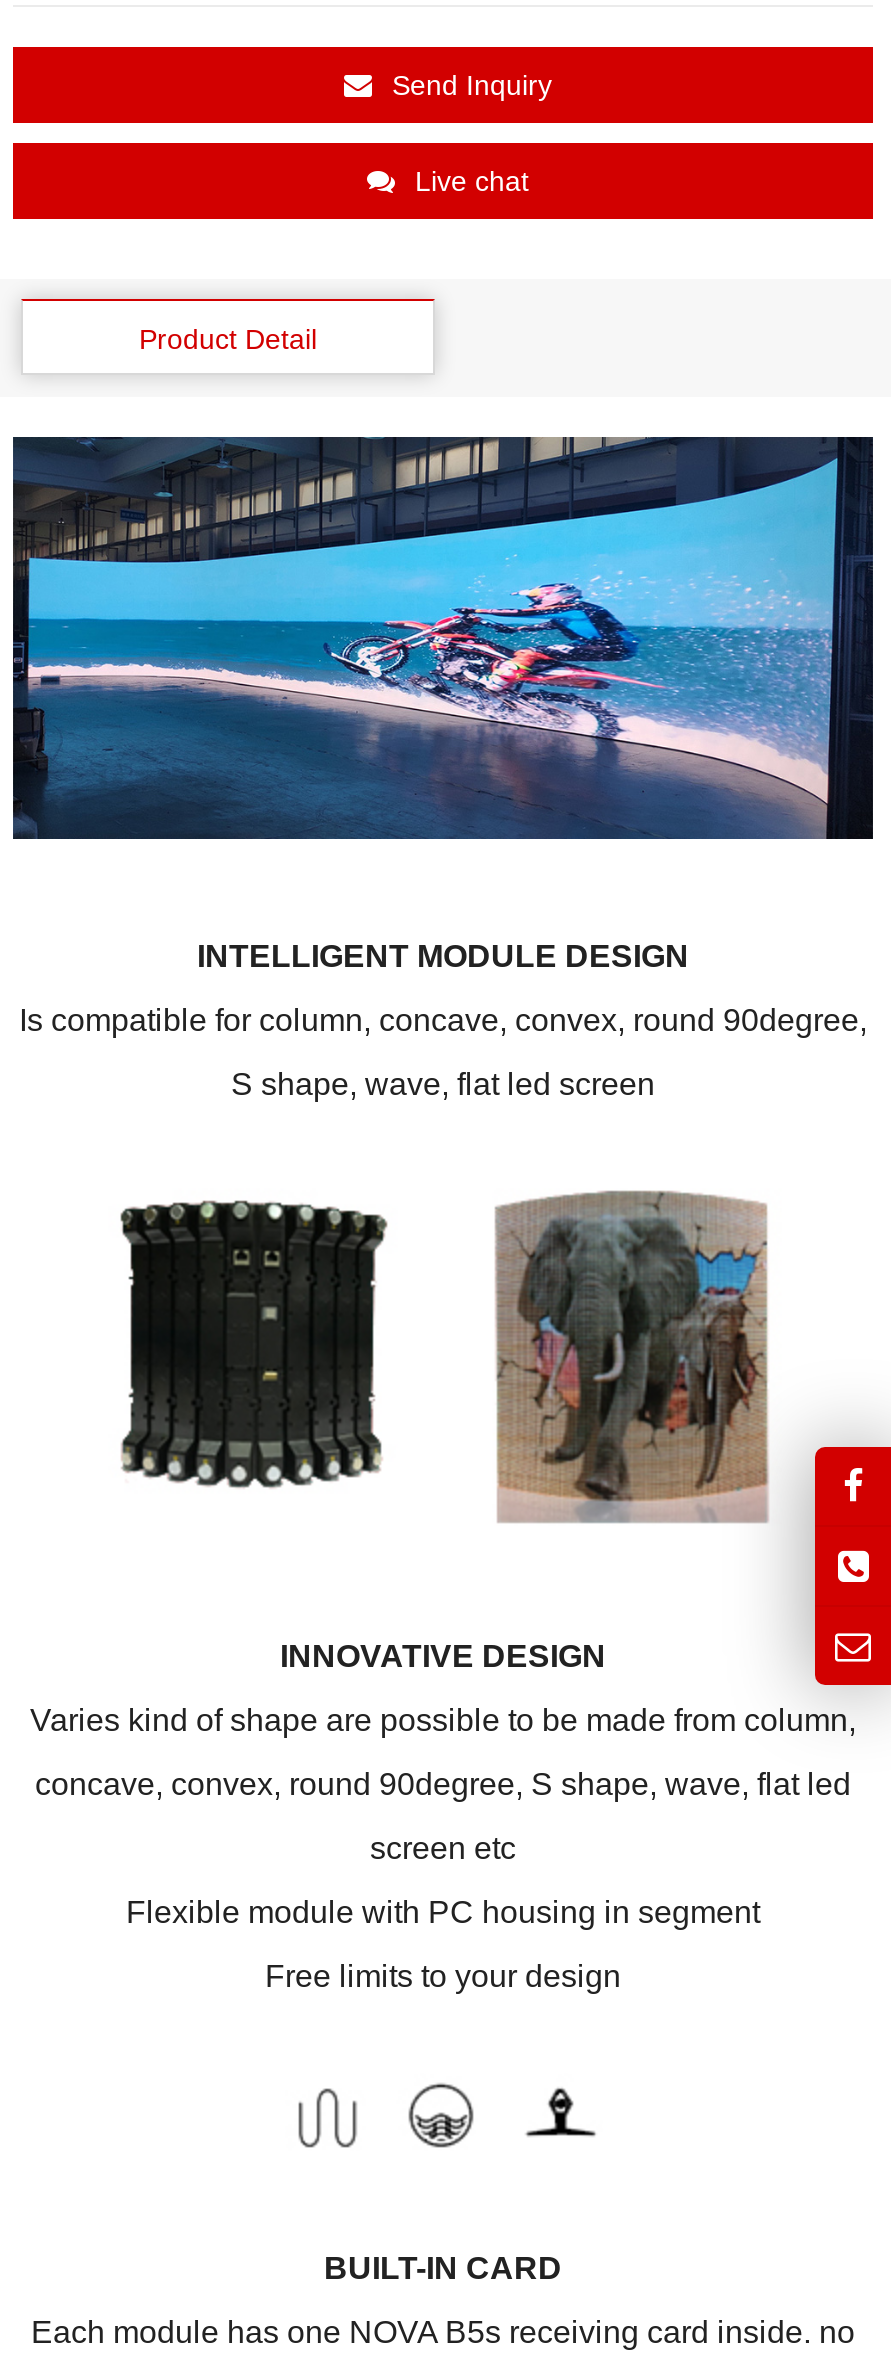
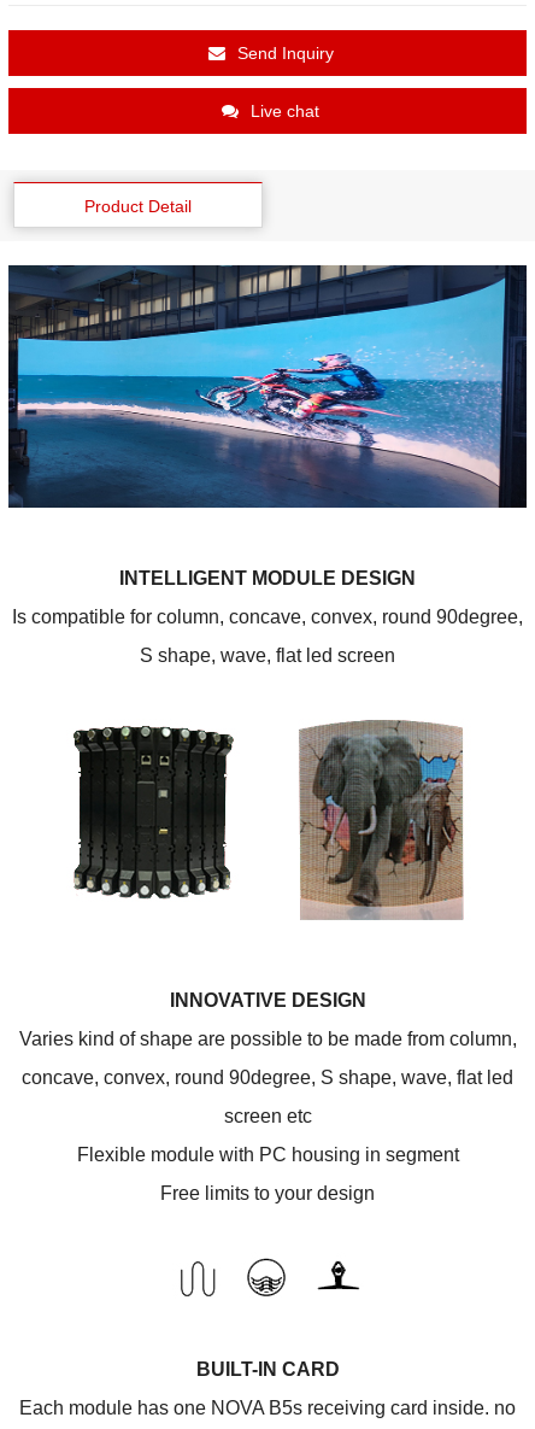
- [image]
